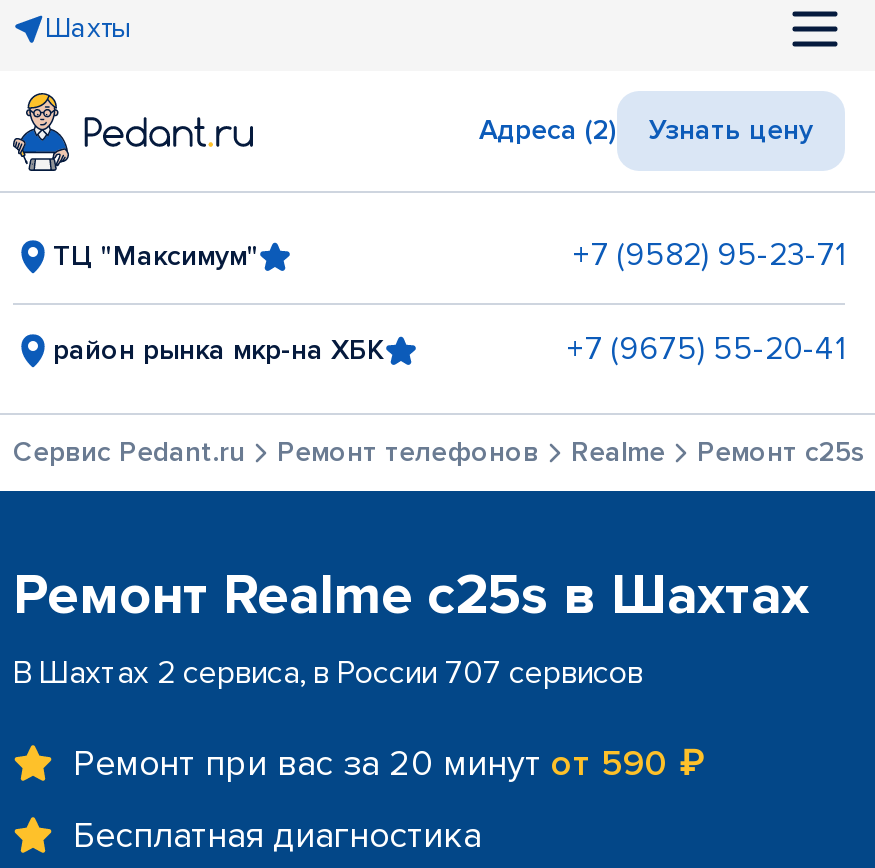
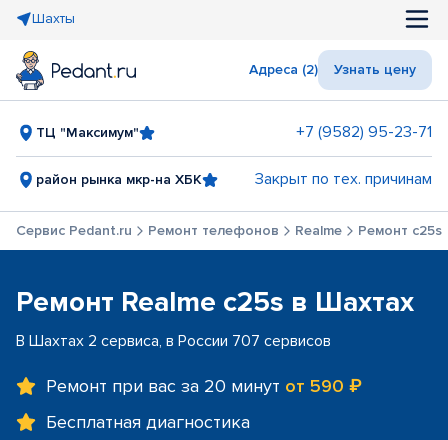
- +7 (9675) 55-20-41
+ Закрыт по тех. причинам
